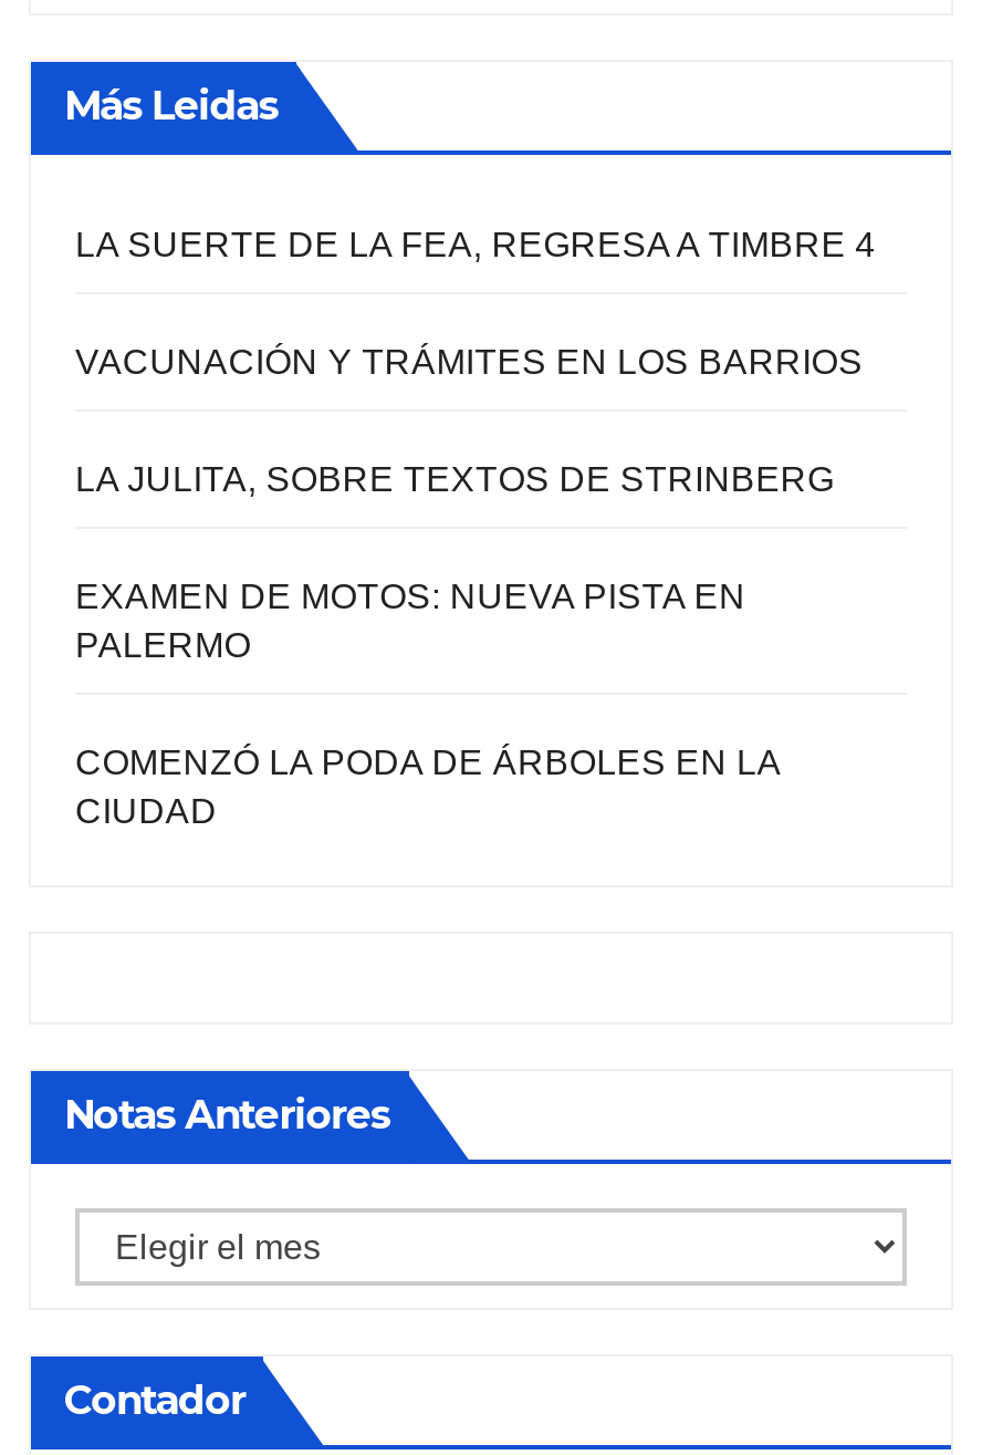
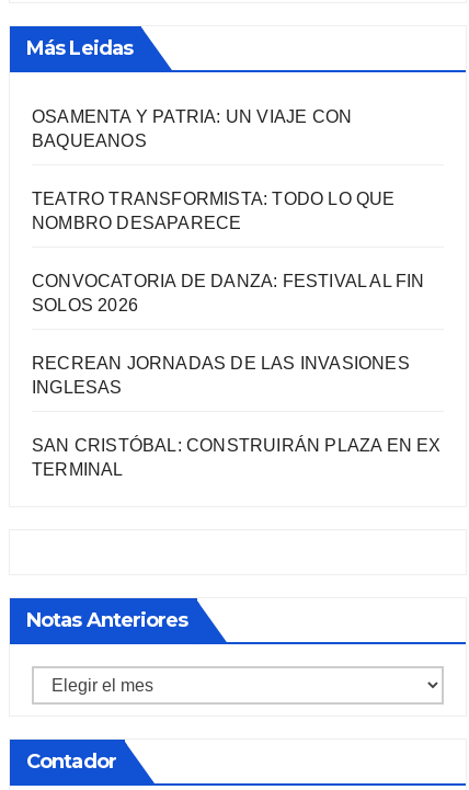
- LA SUERTE DE LA FEA, REGRESA A TIMBRE 4
+ OSAMENTA Y PATRIA: UN VIAJE CON
+ BAQUEANOS

- VACUNACIÓN Y TRÁMITES EN LOS BARRIOS
+ TEATRO TRANSFORMISTA: TODO LO QUE
+ NOMBRO DESAPARECE

- LA JULITA, SOBRE TEXTOS DE STRINBERG
+ CONVOCATORIA DE DANZA: FESTIVAL AL FIN
+ SOLOS 2026

- EXAMEN DE MOTOS: NUEVA PISTA EN
- PALERMO
+ RECREAN JORNADAS DE LAS INVASIONES
+ INGLESAS

- COMENZÓ LA PODA DE ÁRBOLES EN LA
- CIUDAD
+ SAN CRISTÓBAL: CONSTRUIRÁN PLAZA EN EX
+ TERMINAL
